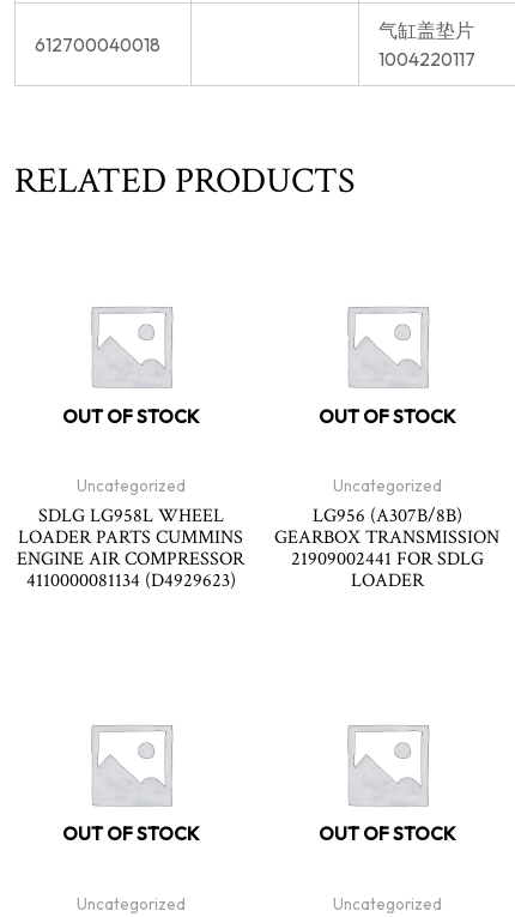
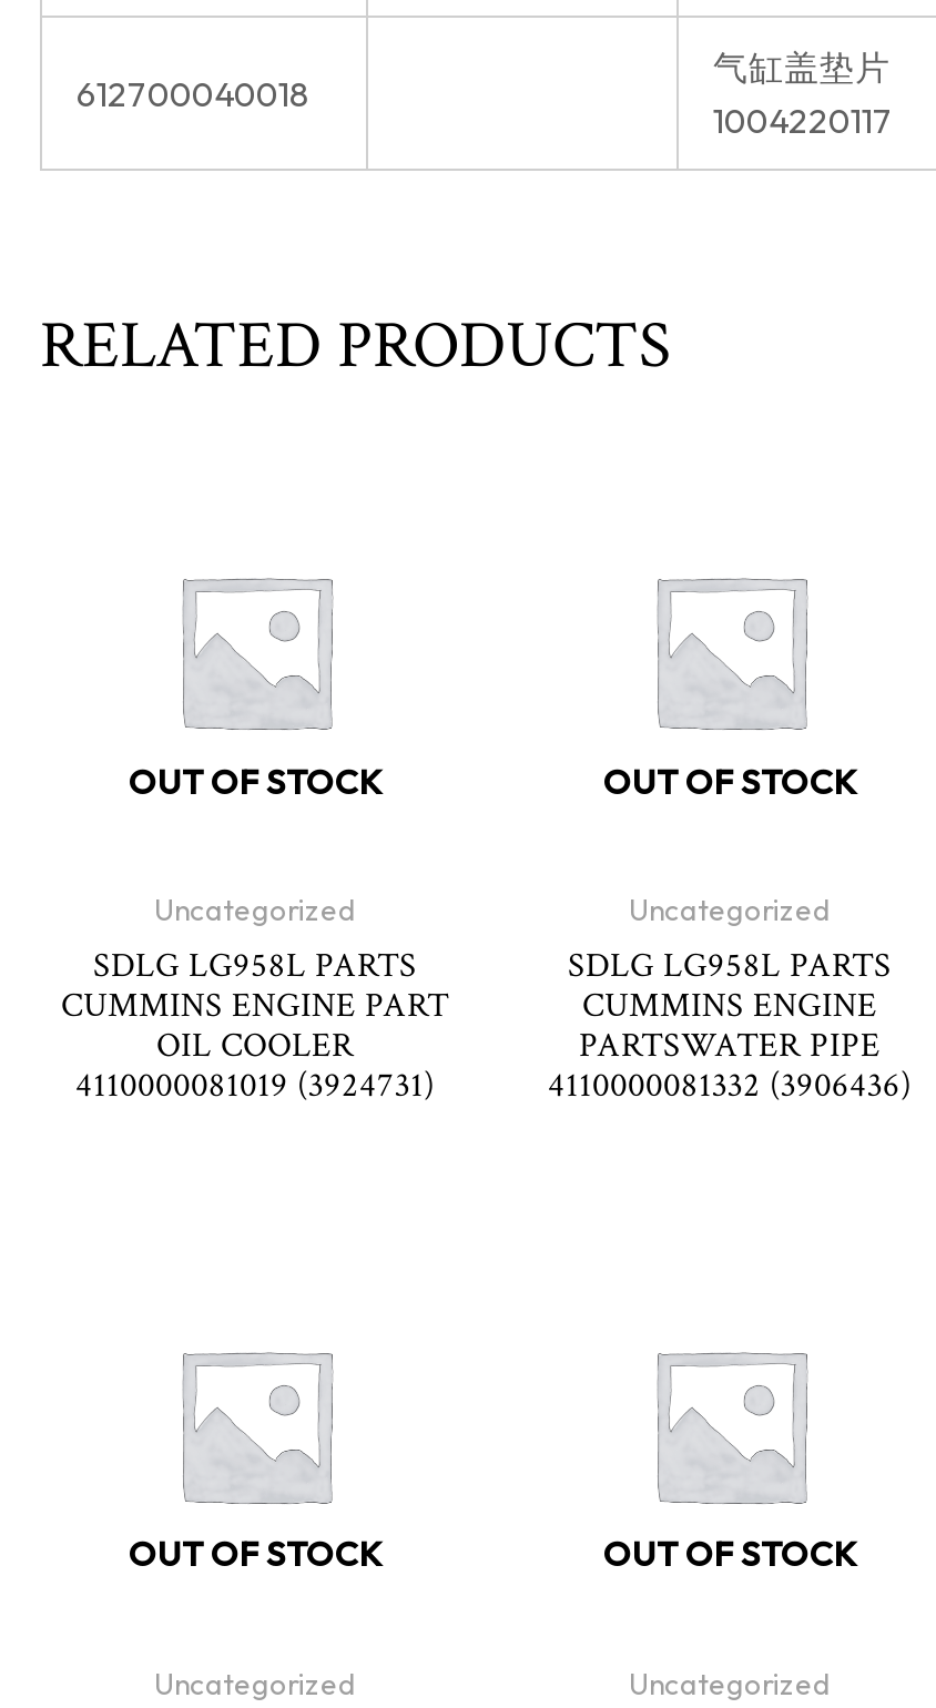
- SDLG LG958L WHEEL
- LOADER PARTS CUMMINS
- ENGINE AIR COMPRESSOR
- 4110000081134 (D4929623)
+ SDLG LG958L PARTS
+ CUMMINS ENGINE PART
+ OIL COOLER
+ 4110000081019 (3924731)

- LG956 (A307B/8B)
- GEARBOX TRANSMISSION
- 21909002441 FOR SDLG
- LOADER
+ SDLG LG958L PARTS
+ CUMMINS ENGINE
+ PARTSWATER PIPE
+ 4110000081332 (3906436)
